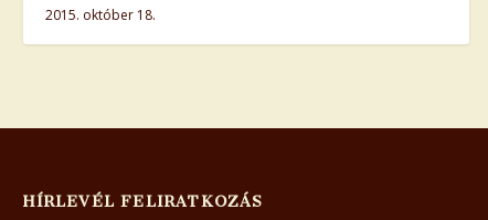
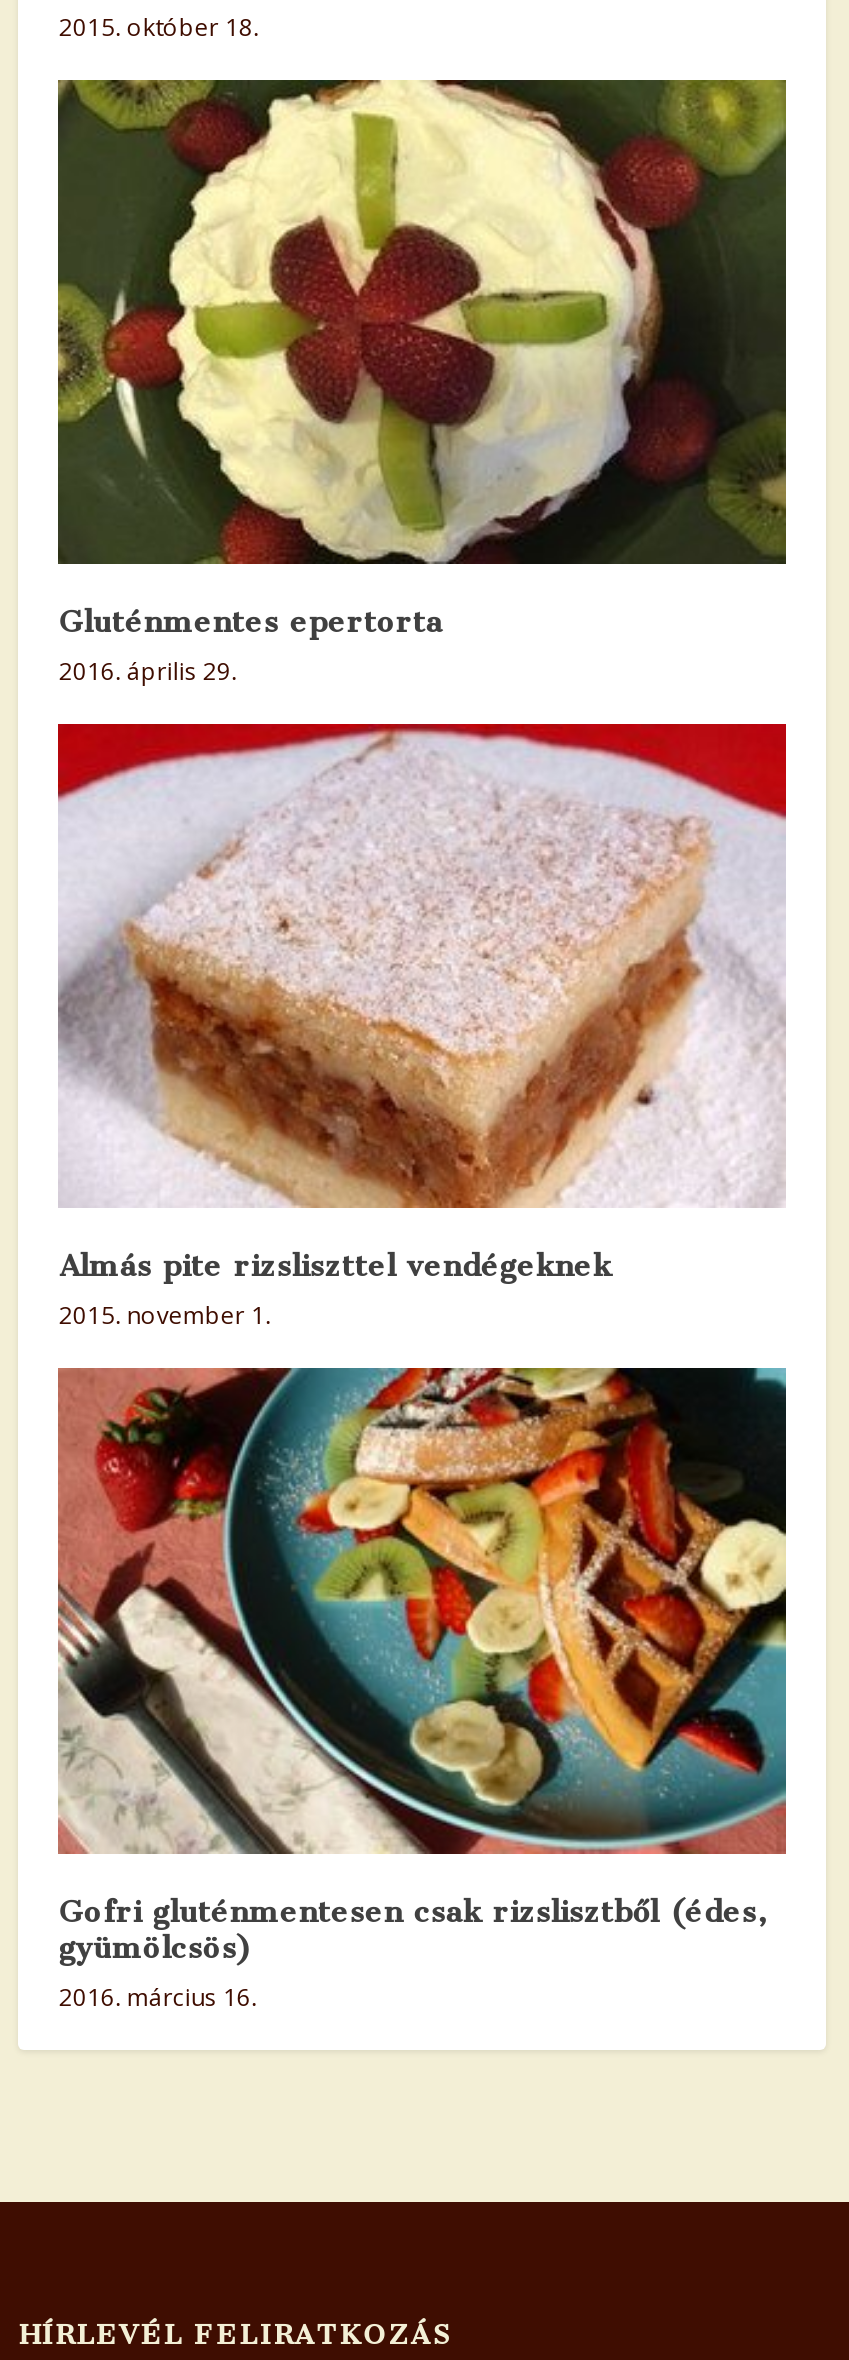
+ [image]
+ Gluténmentes epertorta
+ 2016. április 29.

+ [image]
+ Almás pite rizsliszttel vendégeknek
+ 2015. november 1.

+ [image]
+ Gofri gluténmentesen csak rizslisztből (édes,
+ gyümölcsös)
+ 2016. március 16.
